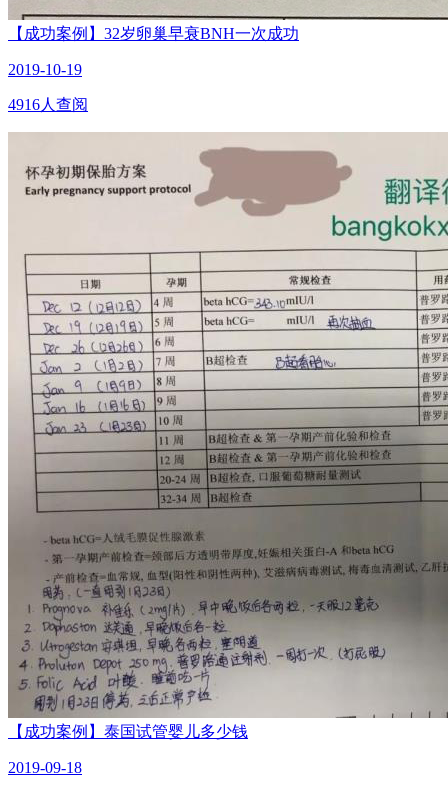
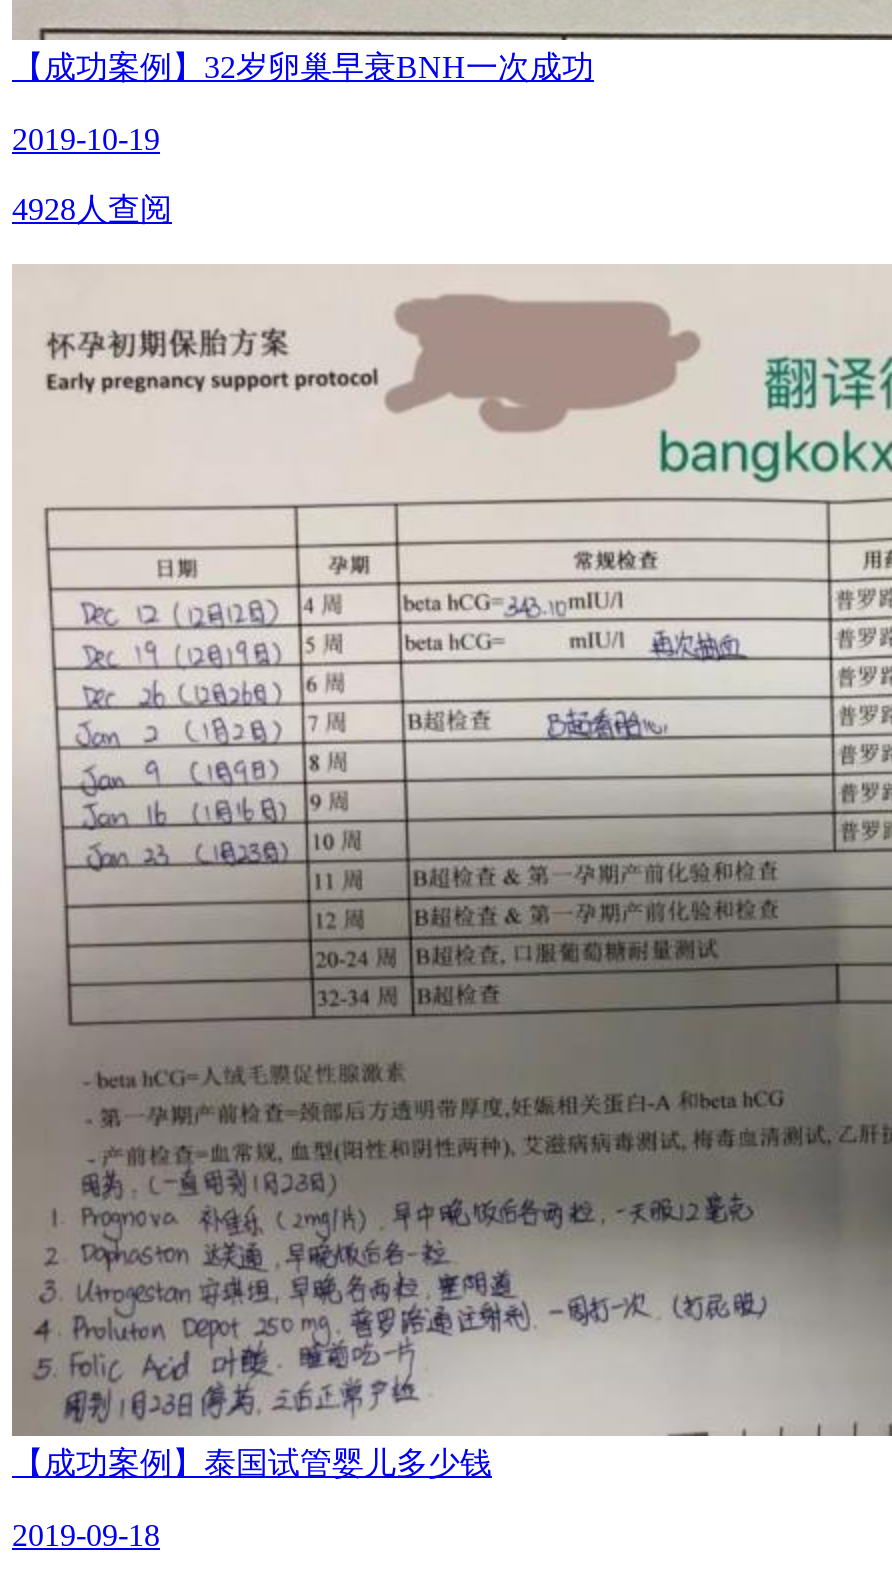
- 4916人查阅
+ 4928人查阅
